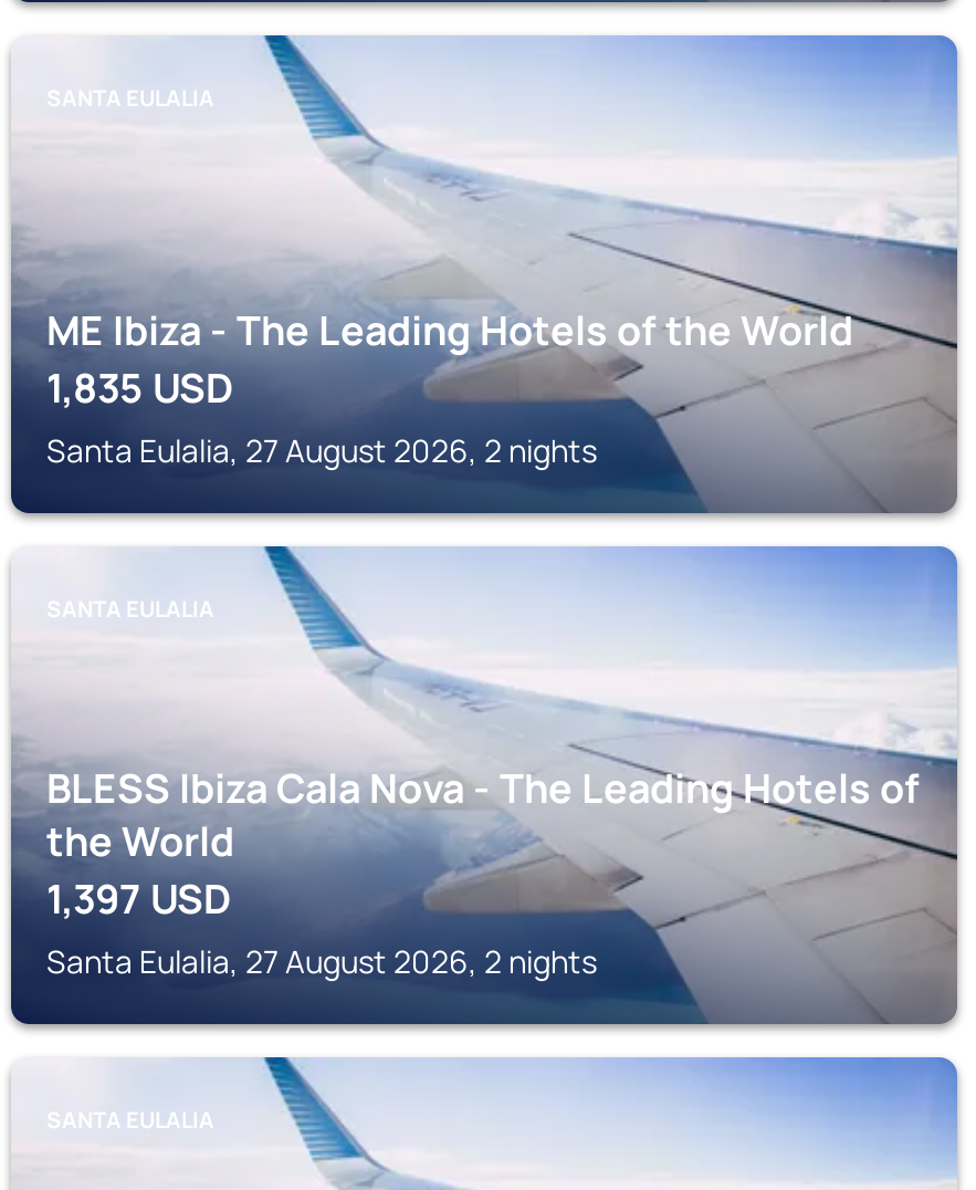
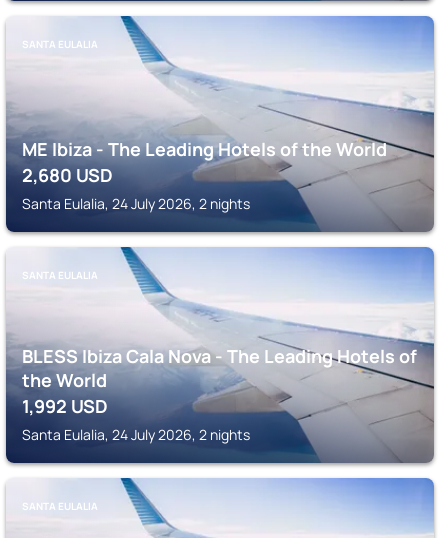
- 1,835 USD
+ 2,680 USD

- Santa Eulalia, 27 August 2026, 2 nights
+ Santa Eulalia, 24 July 2026, 2 nights

- 1,397 USD
+ 1,992 USD

- Santa Eulalia, 27 August 2026, 2 nights
+ Santa Eulalia, 24 July 2026, 2 nights
